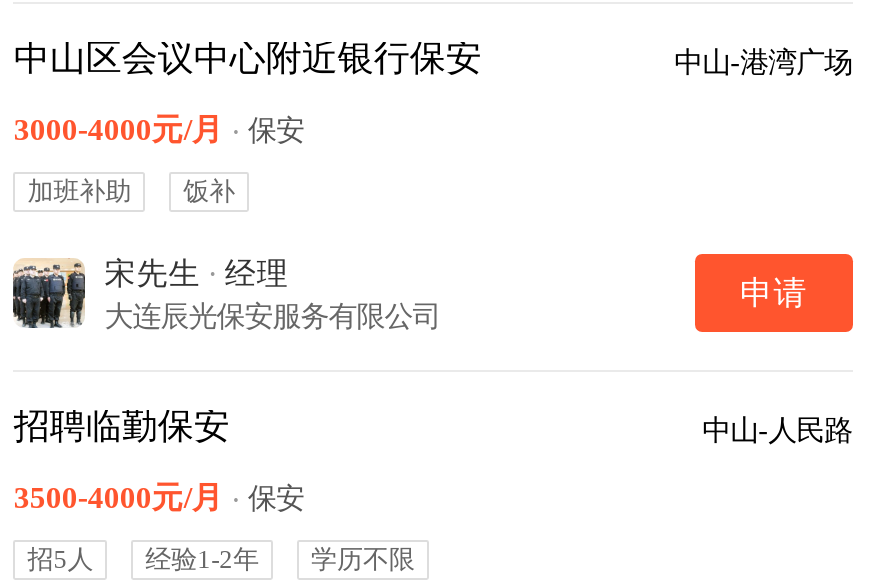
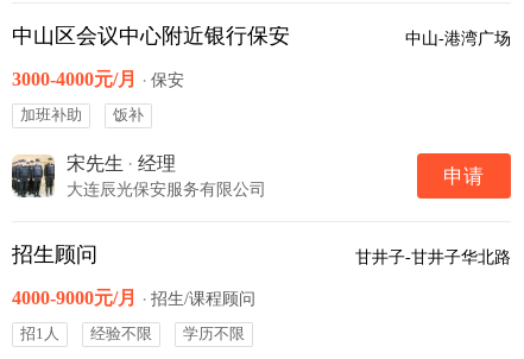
- 招聘临勤保安
- 中山-人民路
+ 招生顾问
+ 甘井子-甘井子华北路

- 3500-4000元/月 · 保安
+ 4000-9000元/月 · 招生/课程顾问

- 招5人
- 经验1-2年
+ 招1人
+ 经验不限
